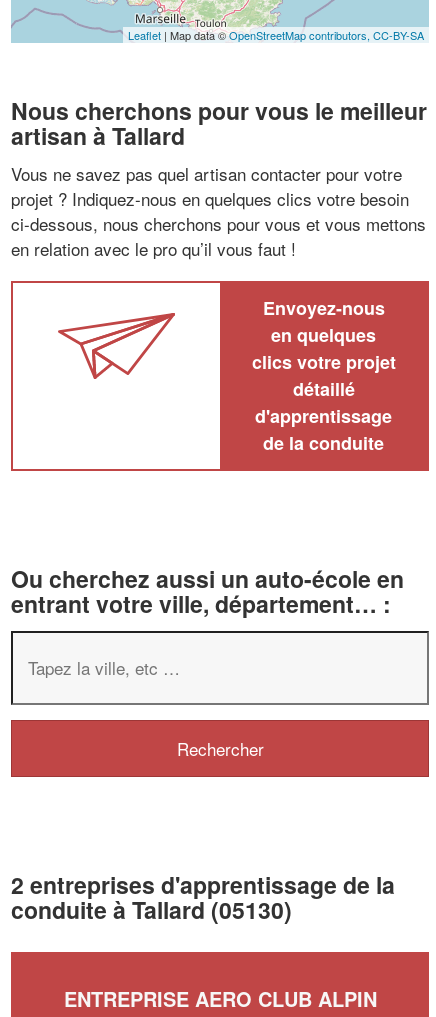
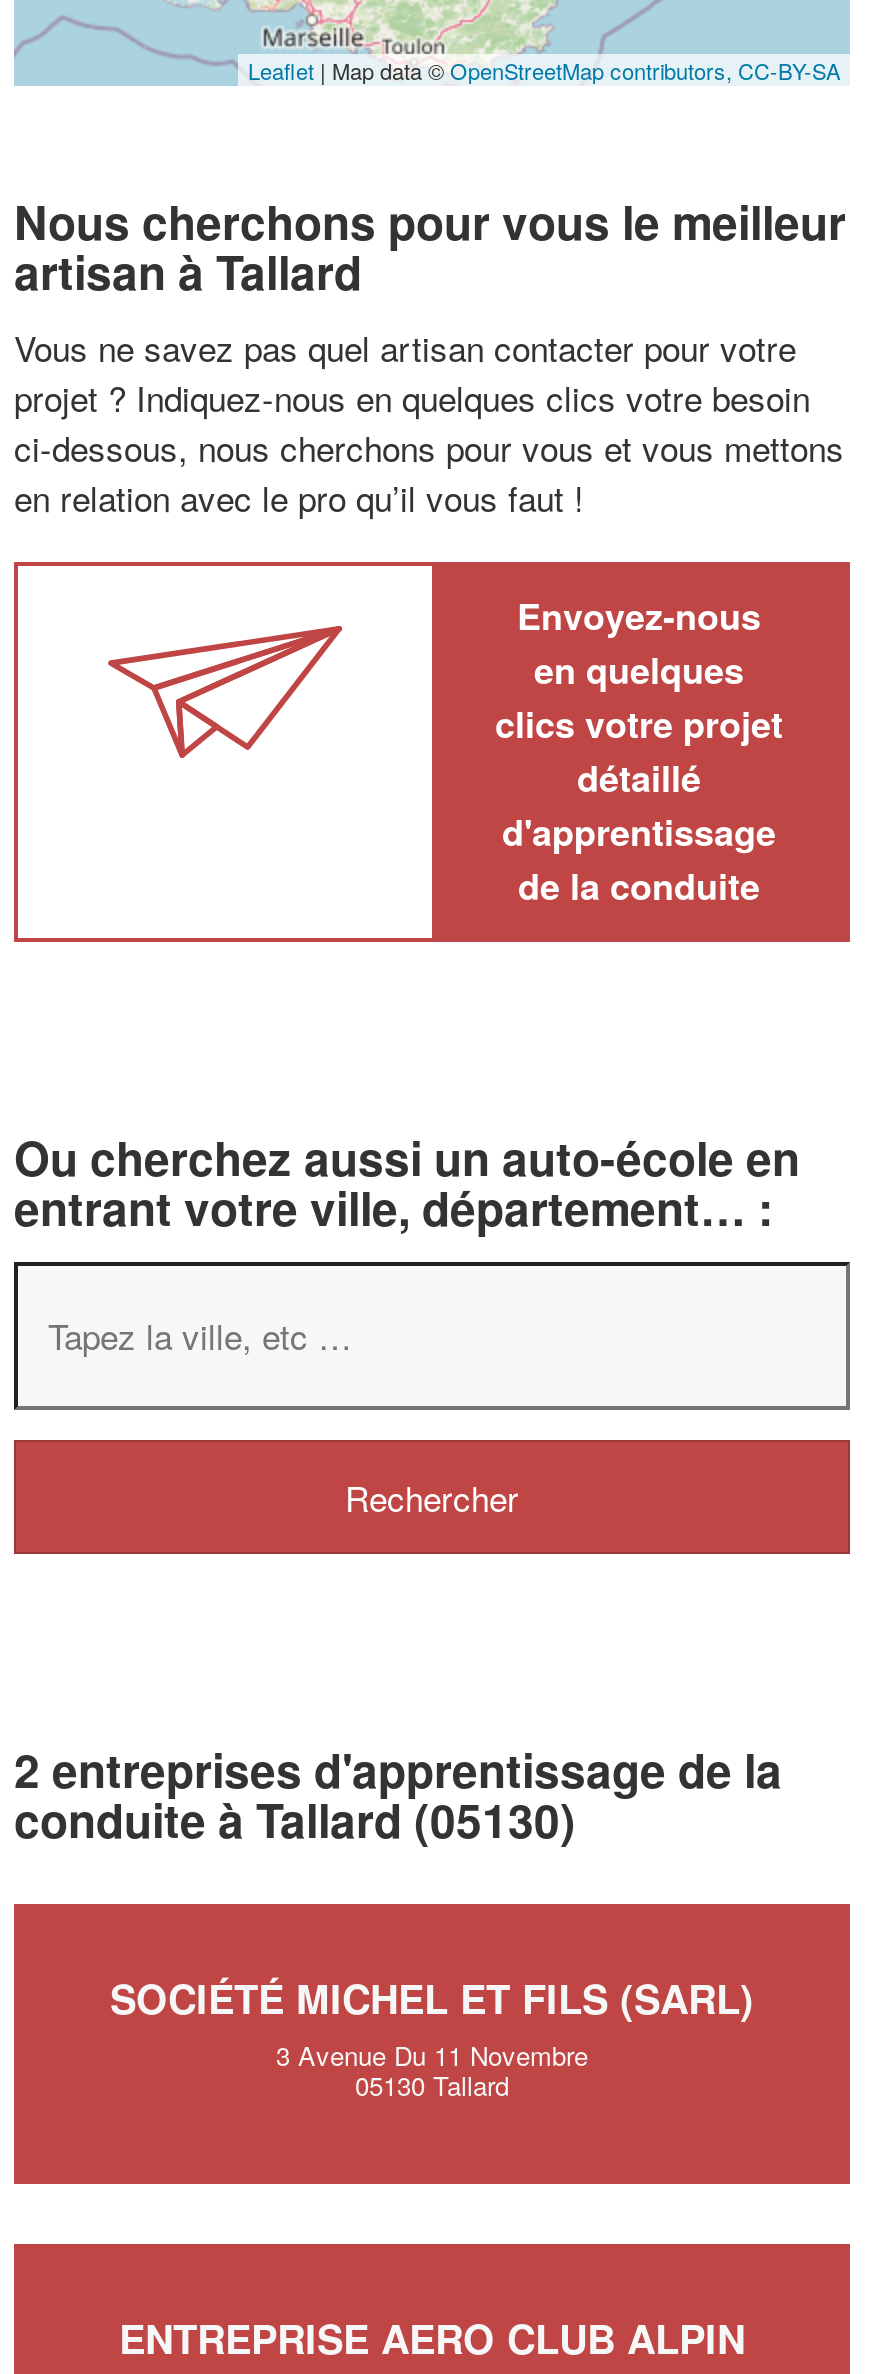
+ SOCIÉTÉ MICHEL ET FILS (SARL)
+ 3 Avenue Du 11 Novembre
+ 05130 Tallard
